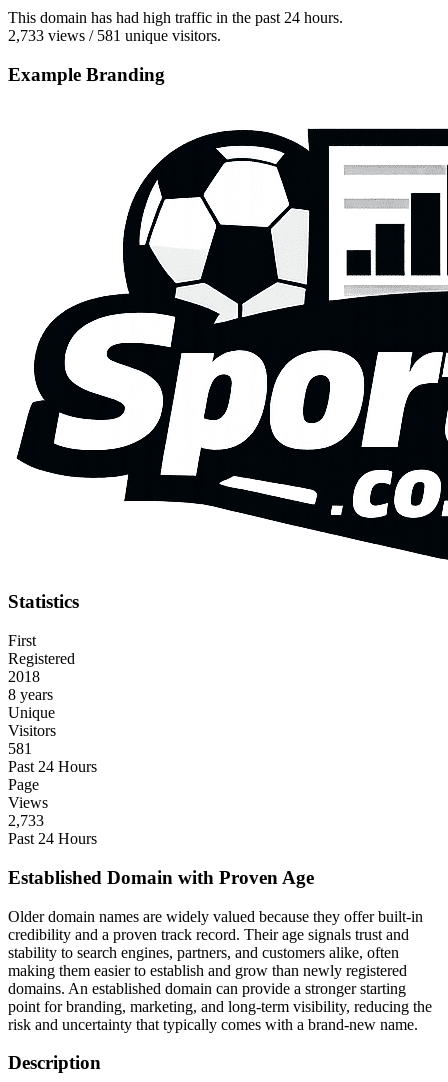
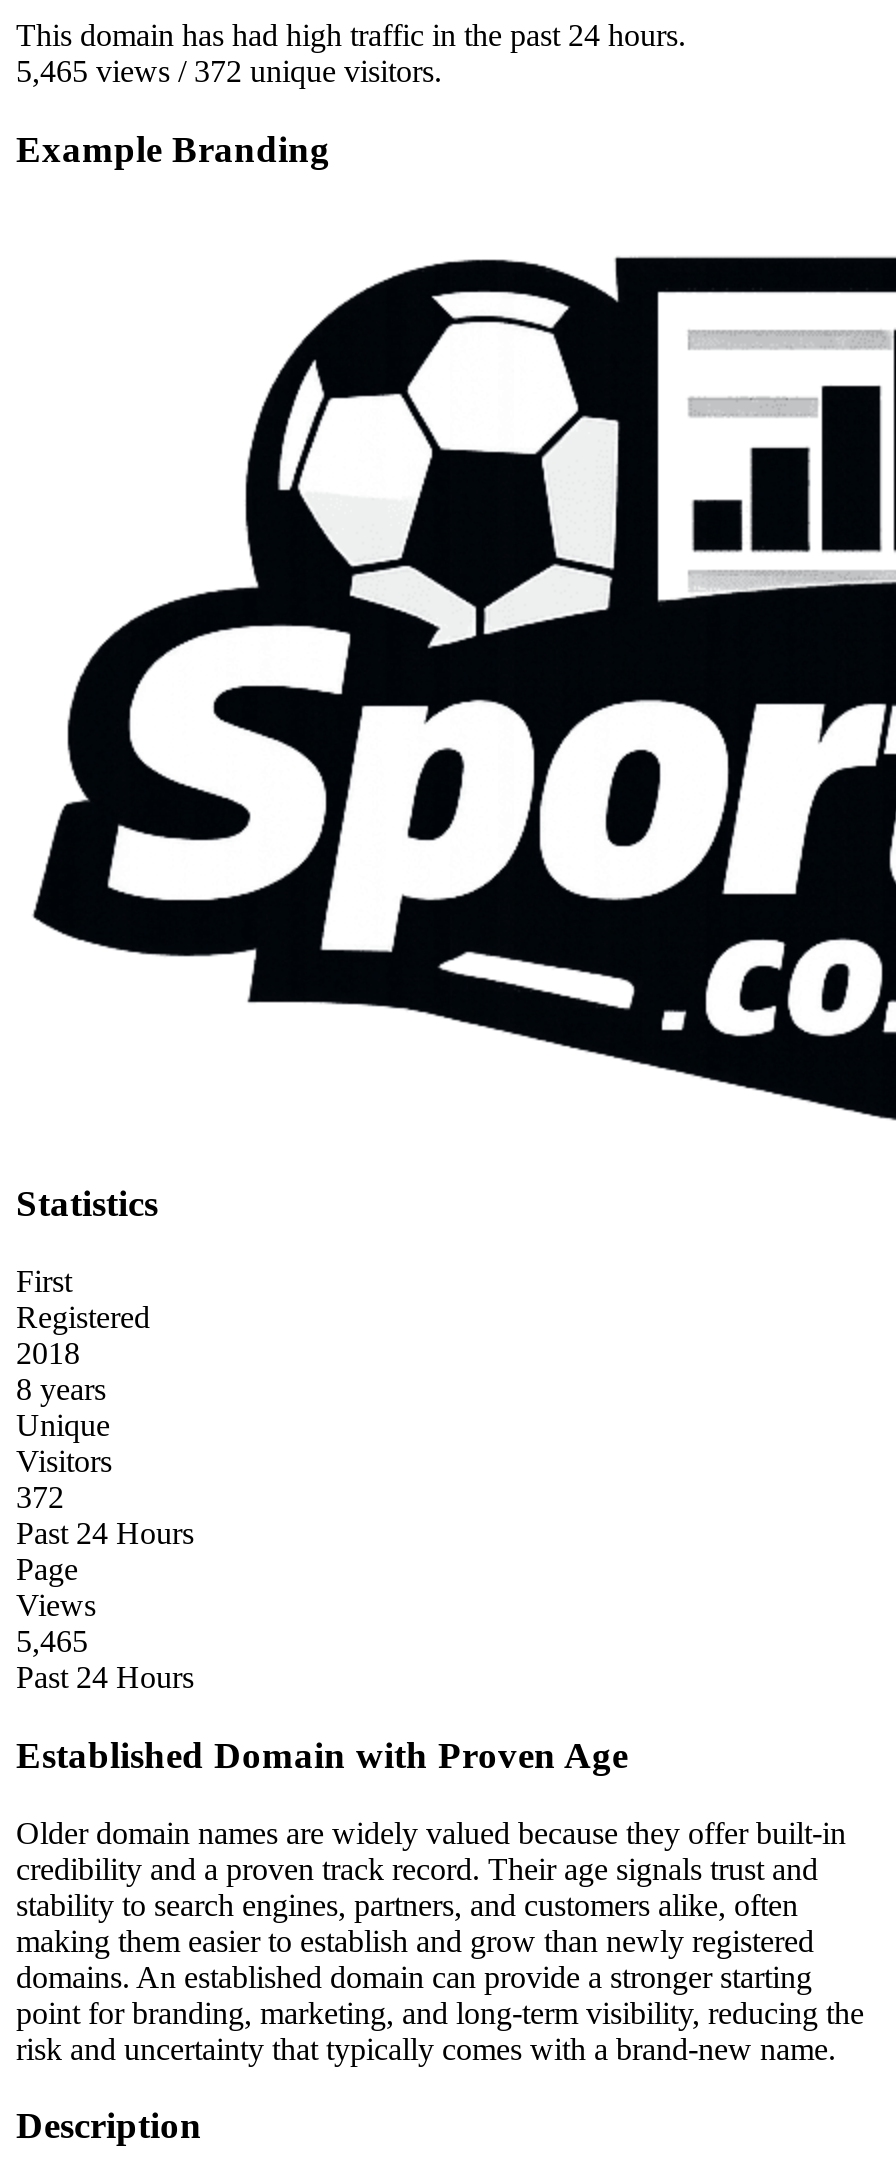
- 2,733 views / 581 unique visitors.
+ 5,465 views / 372 unique visitors.

- 581
+ 372

- 2,733
+ 5,465
